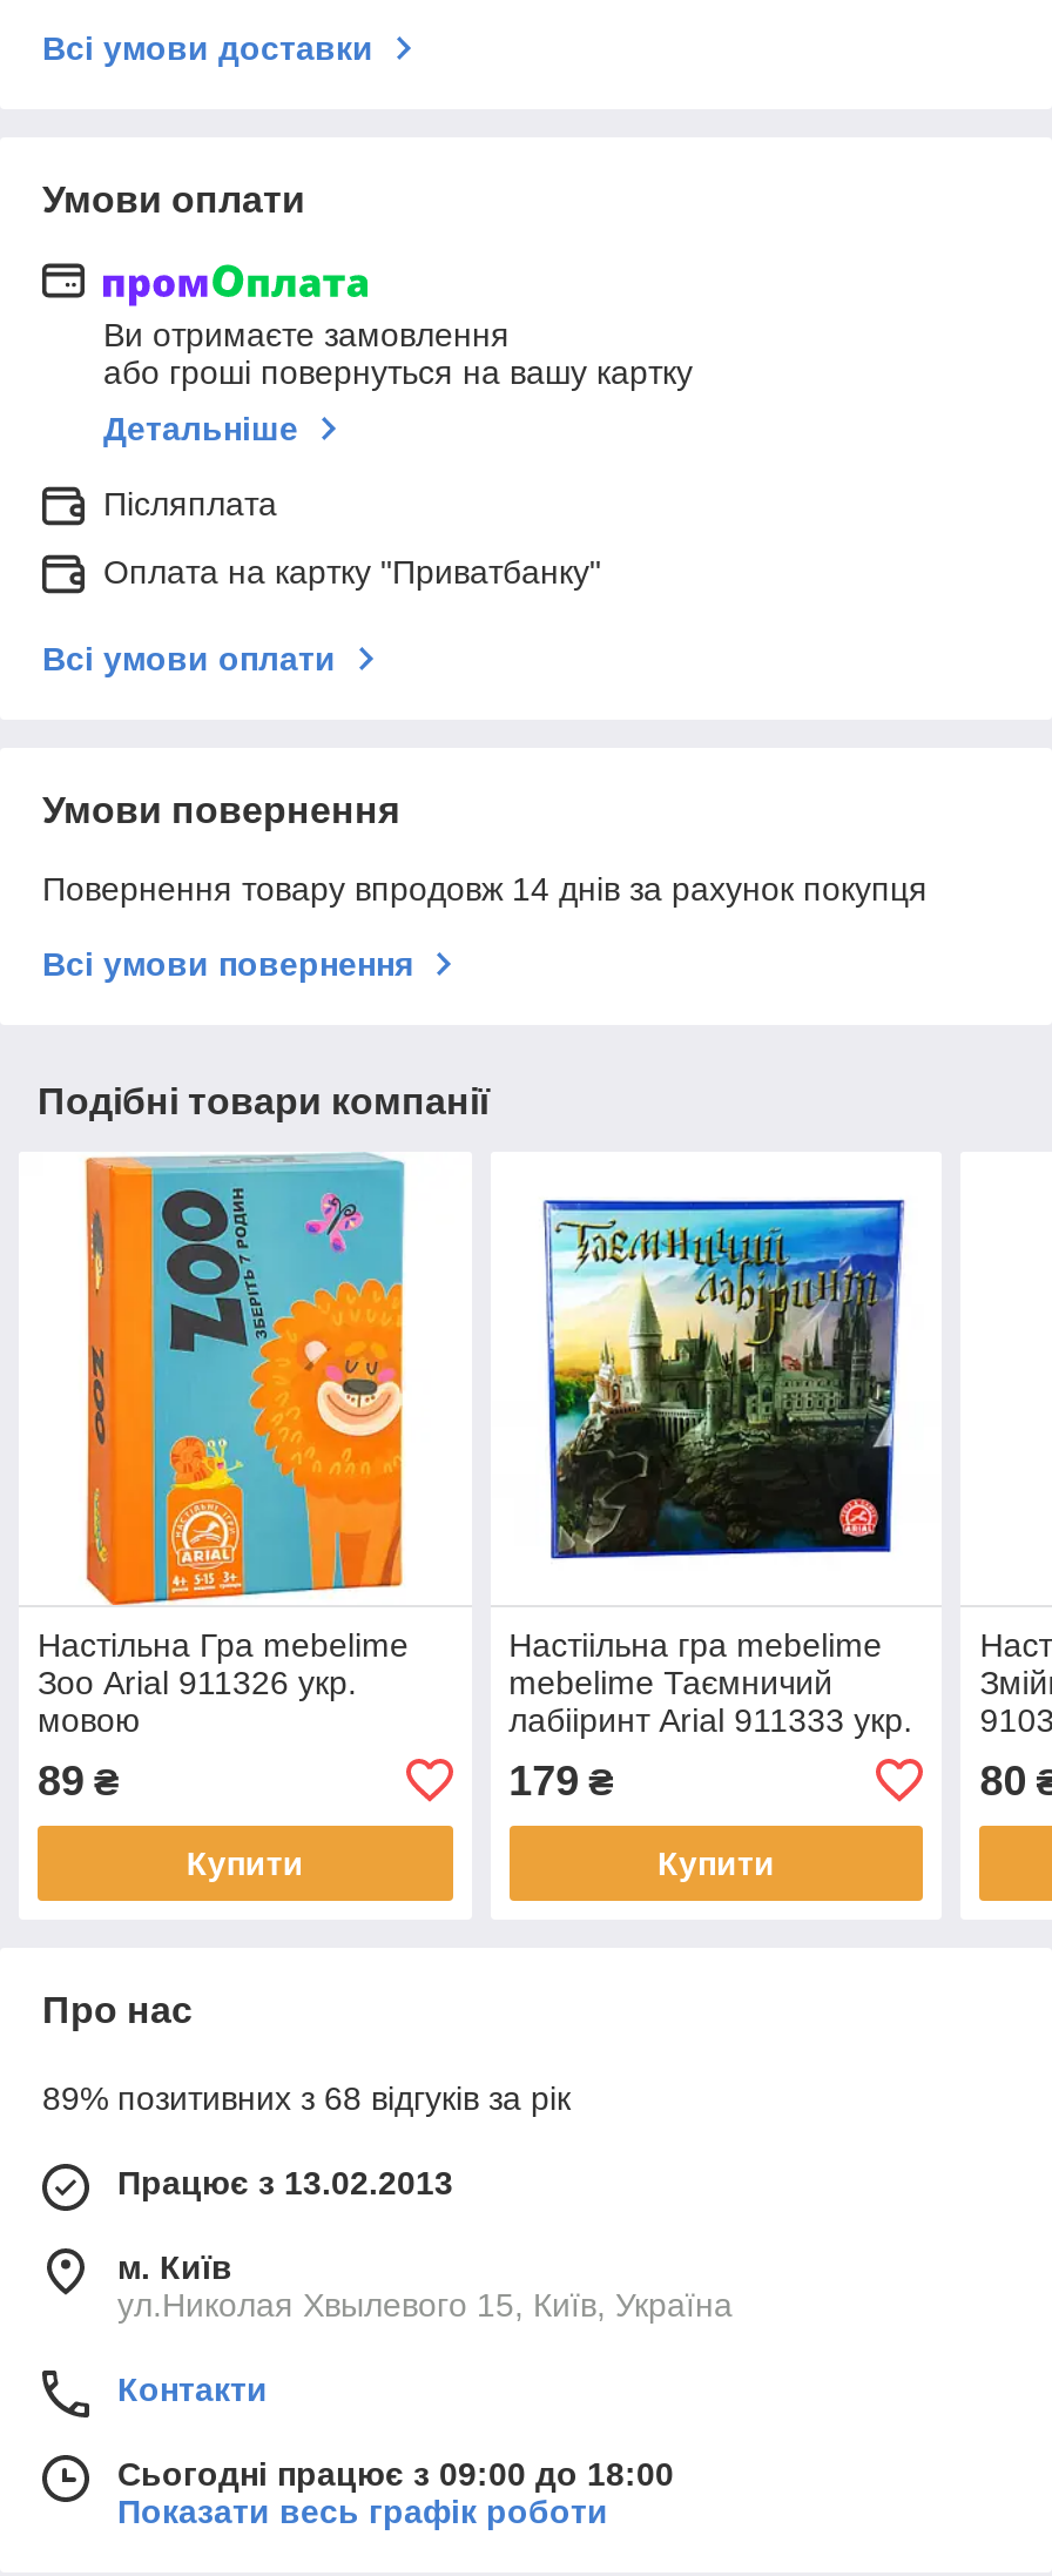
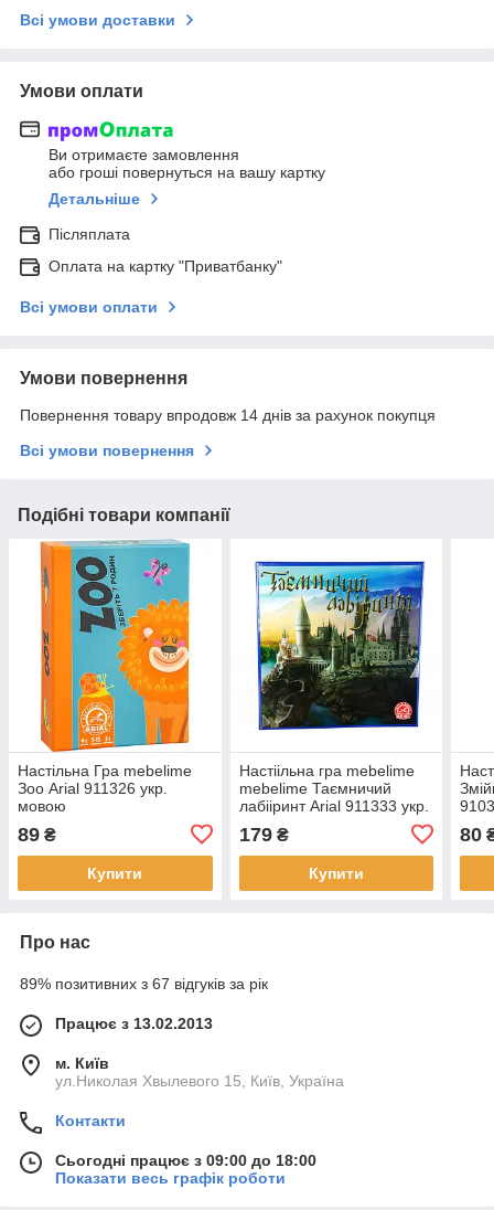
- 89% позитивних з 68 відгуків за рік
+ 89% позитивних з 67 відгуків за рік
